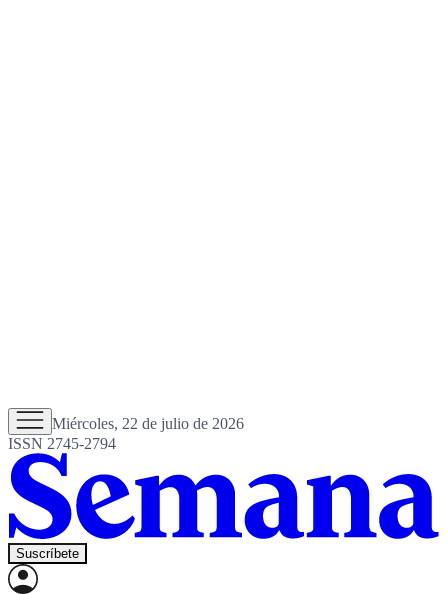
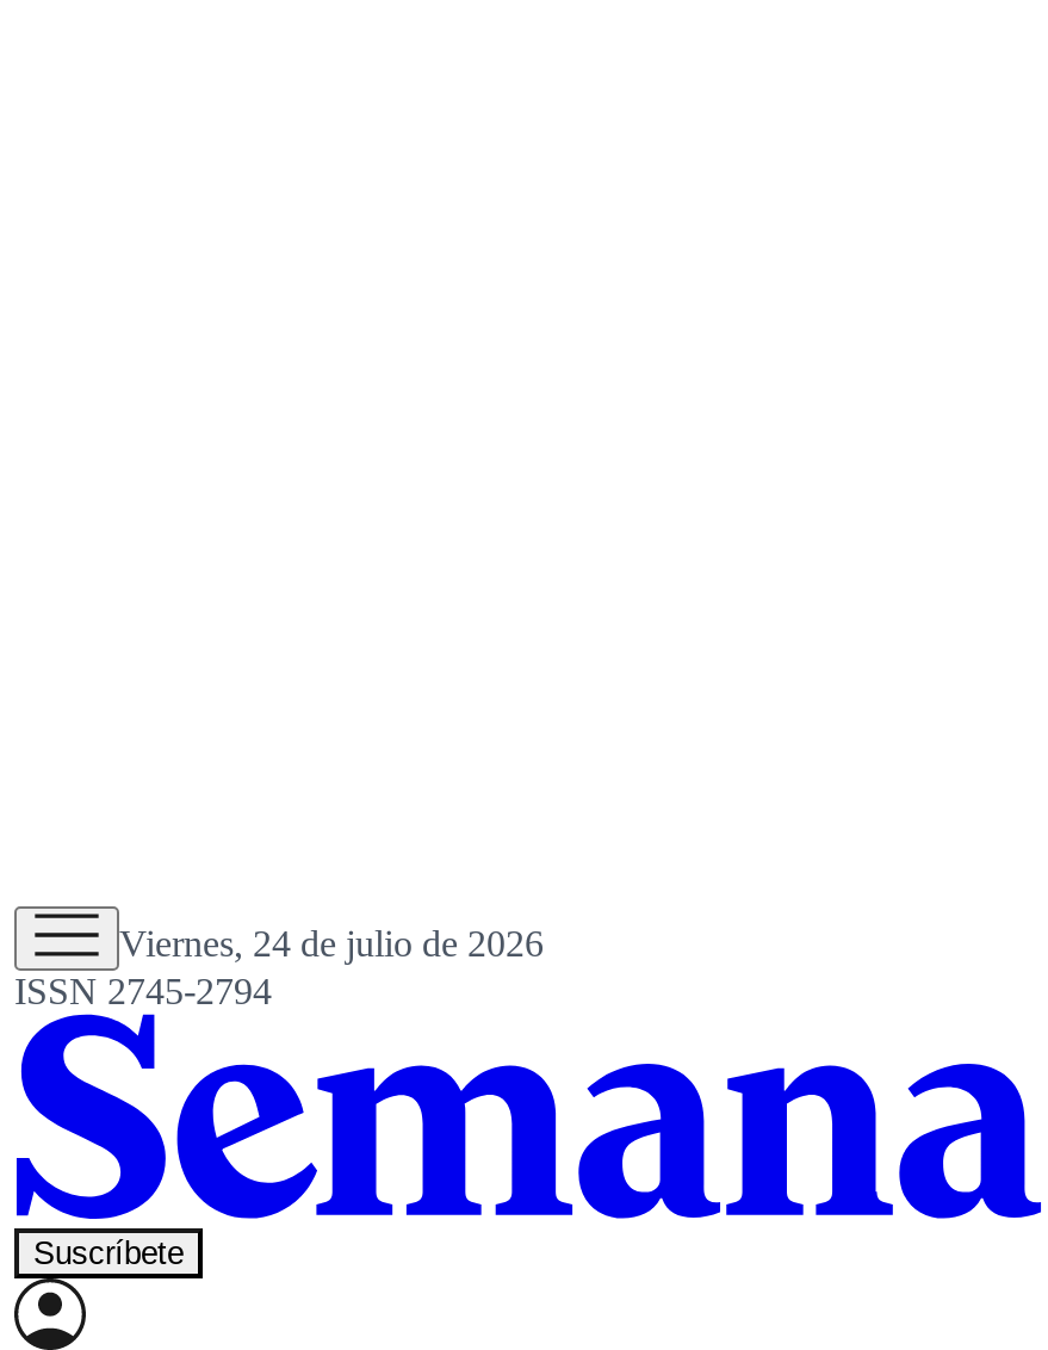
- Miércoles, 22 de julio de 2026
+ Viernes, 24 de julio de 2026
